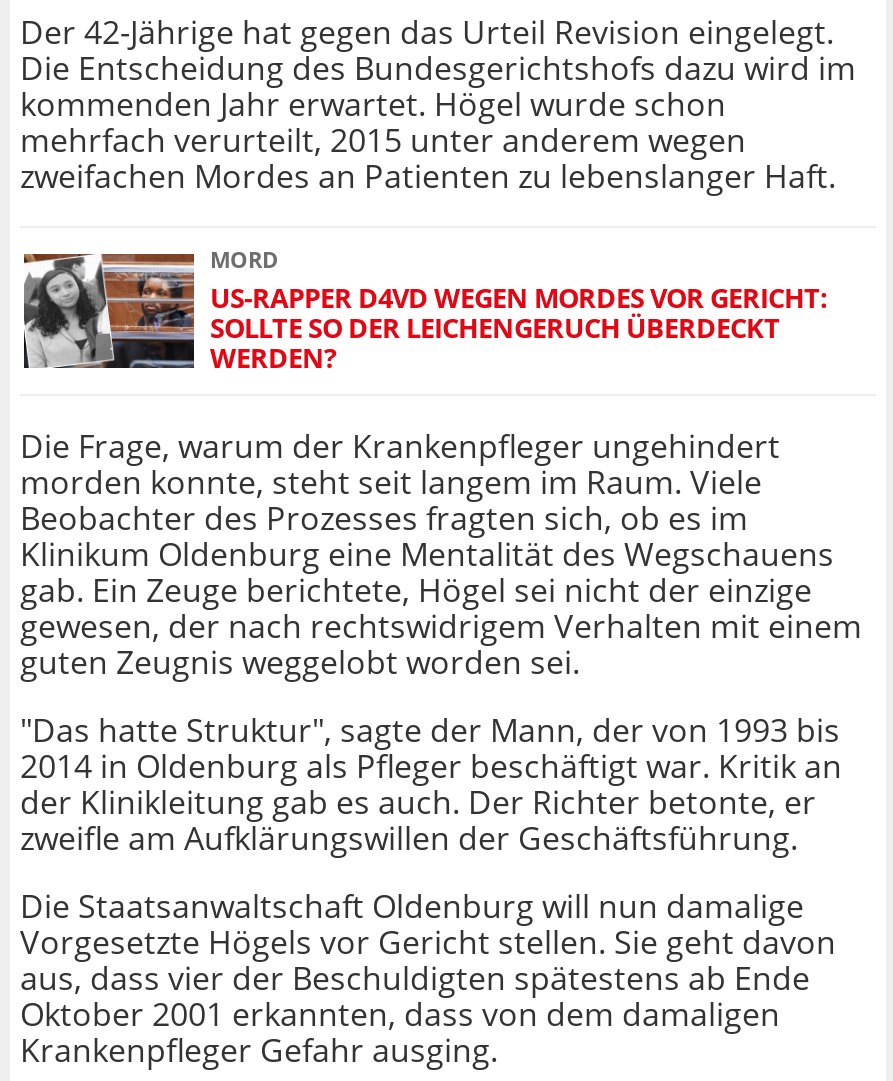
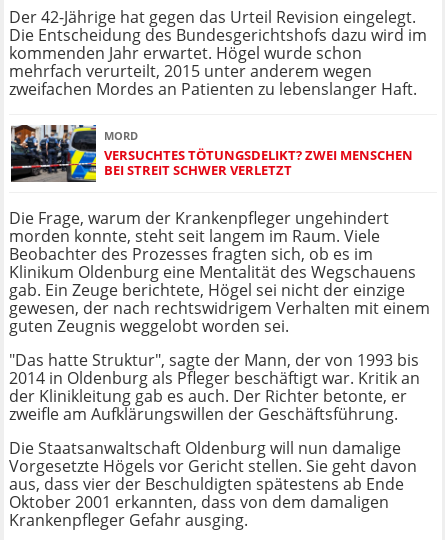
- [image]
- US-RAPPER D4VD WEGEN MORDES VOR GERICHT:
- SOLLTE SO DER LEICHENGERUCH ÜBERDECKT
- WERDEN?
+ [image]
+ VERSUCHTES TÖTUNGSDELIKT? ZWEI MENSCHEN
+ BEI STREIT SCHWER VERLETZT
